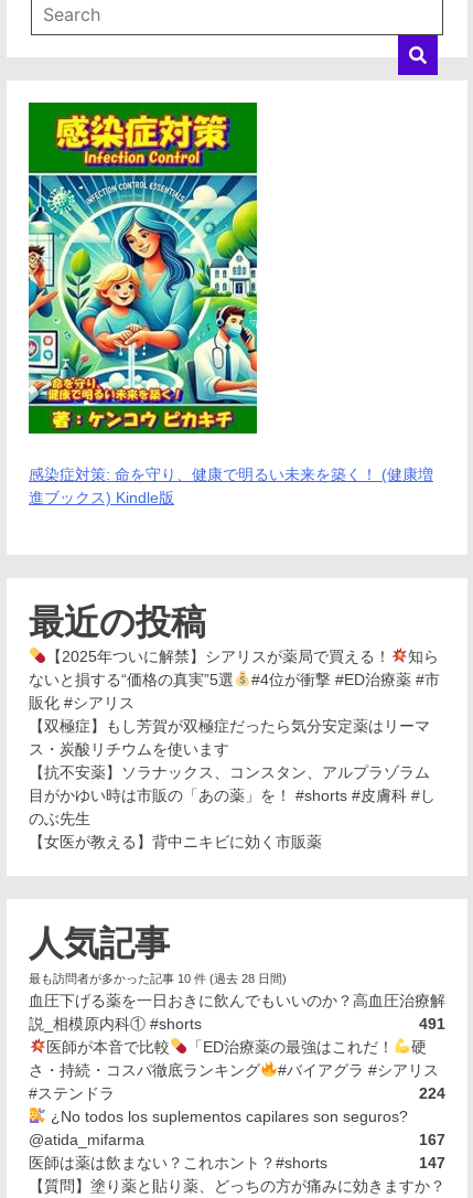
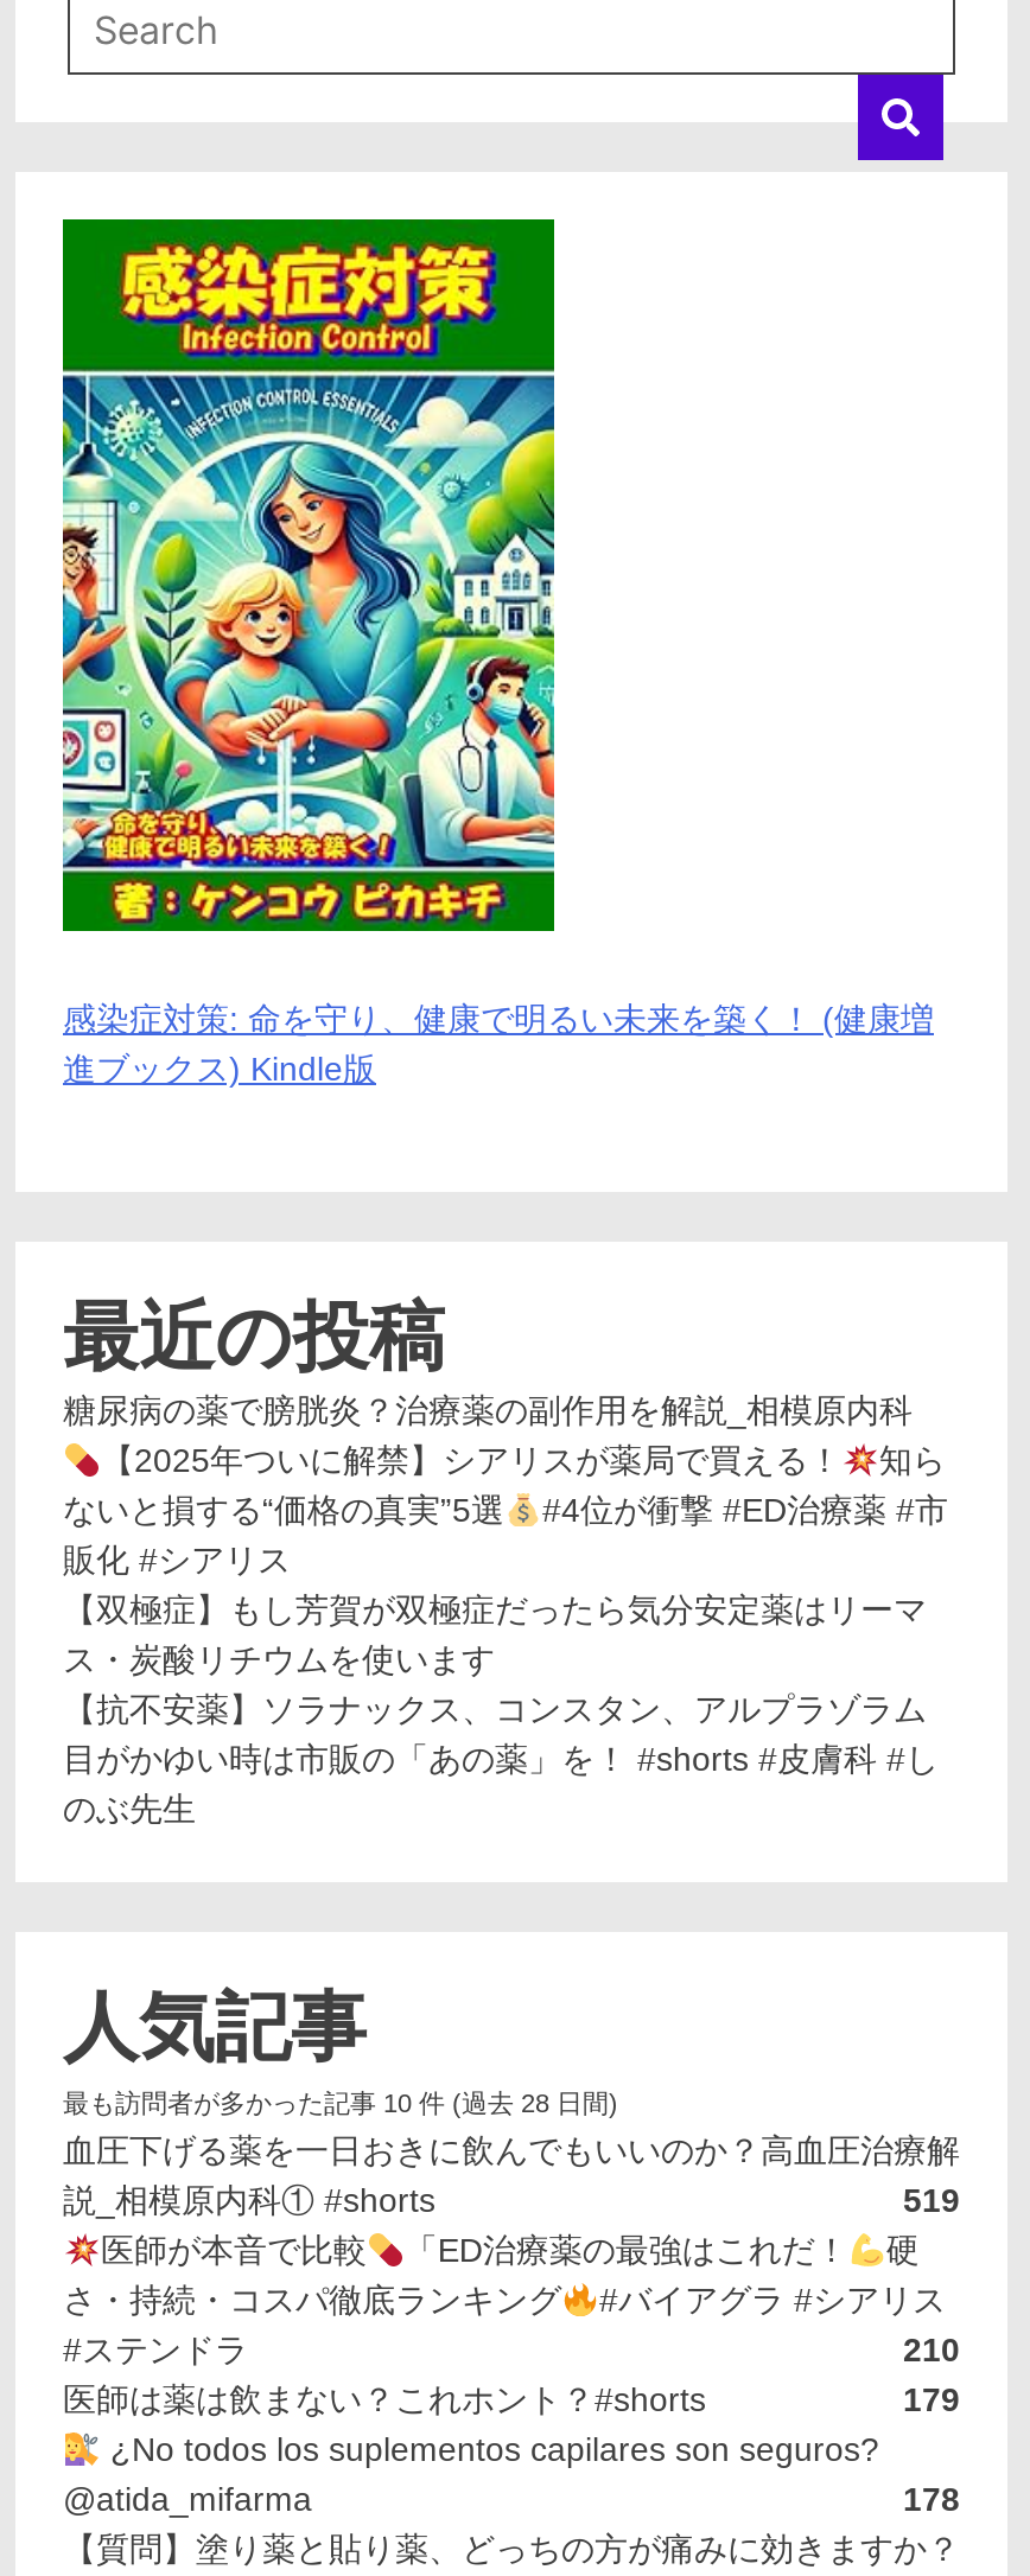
+ 糖尿病の薬で膀胱炎？治療薬の副作用を解説_相模原内科

moved down: 【2025年ついに解禁】シアリスが薬局で買える！ | 知ら | ないと損する“価格の真実”5選 | ... | 目がかゆい時は市販の「あの薬」を！ #shorts #皮膚科 #し | のぶ先生

- 【女医が教える】背中ニキビに効く市販薬

- 491
+ 519

- 224
+ 210
+ 179

moved down: ¿No todos los suplementos capilares son seguros? | @atida_mifarma

- 167
- 147
+ 178

moved up: 医師は薬は飲まない？これホント？#shorts
